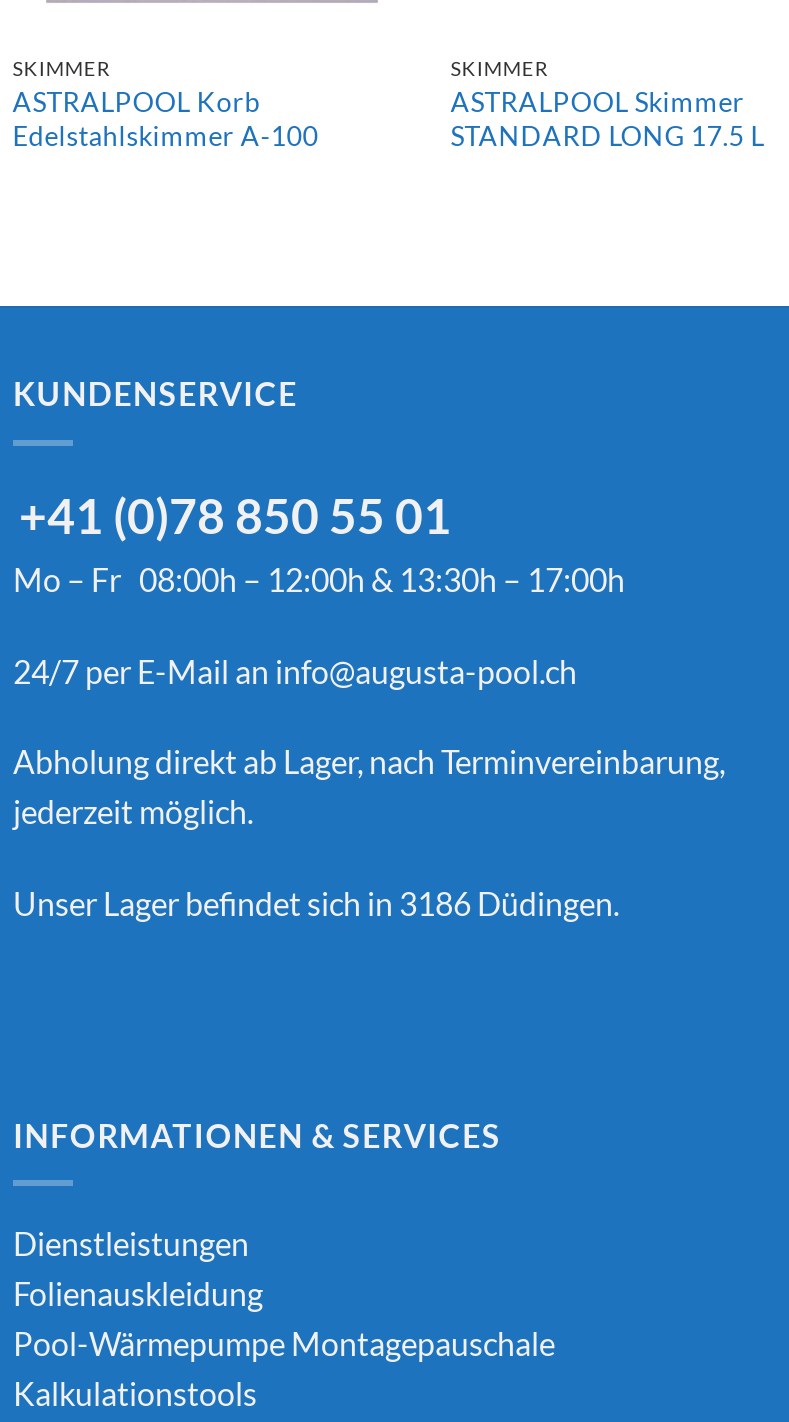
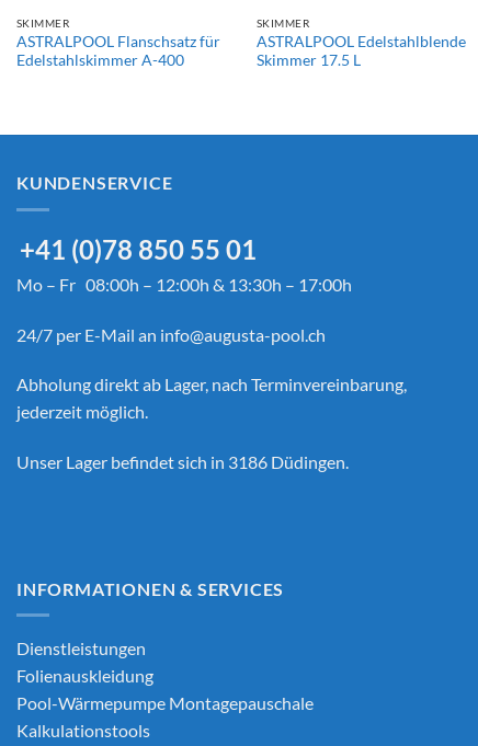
- ASTRALPOOL Korb
- Edelstahlskimmer A-100
+ ASTRALPOOL Flanschsatz für
+ Edelstahlskimmer A-400

- ASTRALPOOL Skimmer
- STANDARD LONG 17.5 L
+ ASTRALPOOL Edelstahlblende
+ Skimmer 17.5 L
